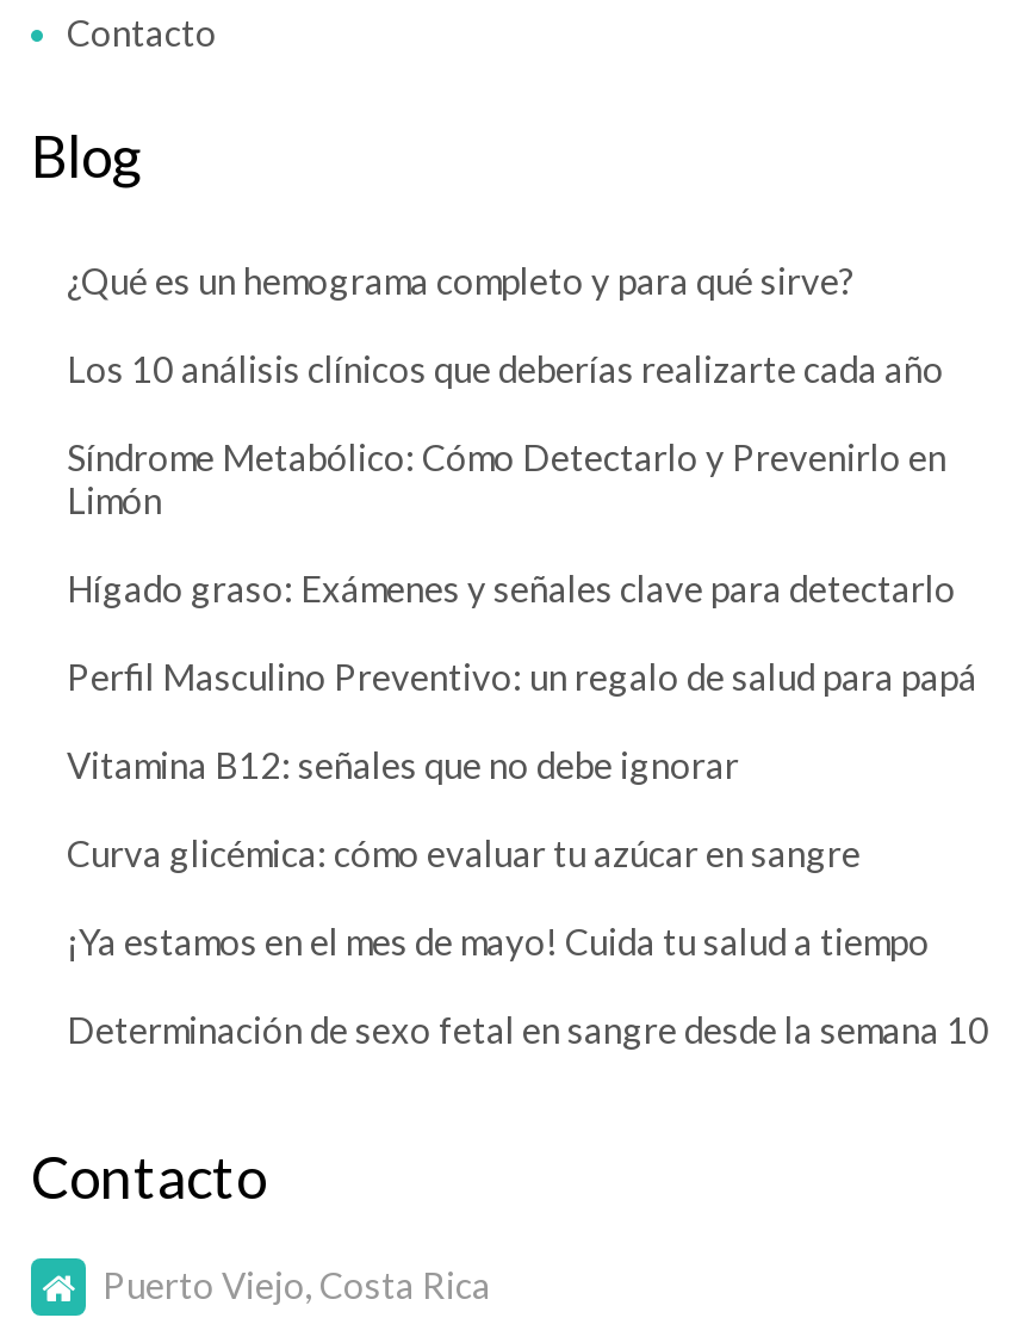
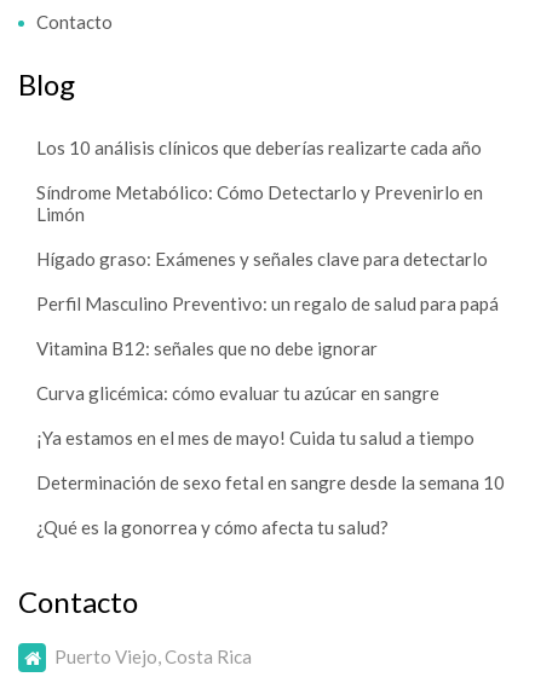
- ¿Qué es un hemograma completo y para qué sirve?

moved up: Los 10 análisis clínicos que deberías realizarte cada año | Síndrome Metabólico: Cómo Detectarlo y Prevenirlo en | Limón | ... | ¡Ya estamos en el mes de mayo! Cuida tu salud a tiempo | Determinación de sexo fetal en sangre desde la semana 10

+ ¿Qué es la gonorrea y cómo afecta tu salud?
